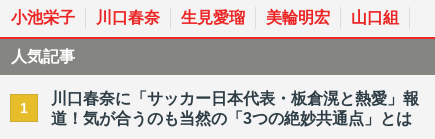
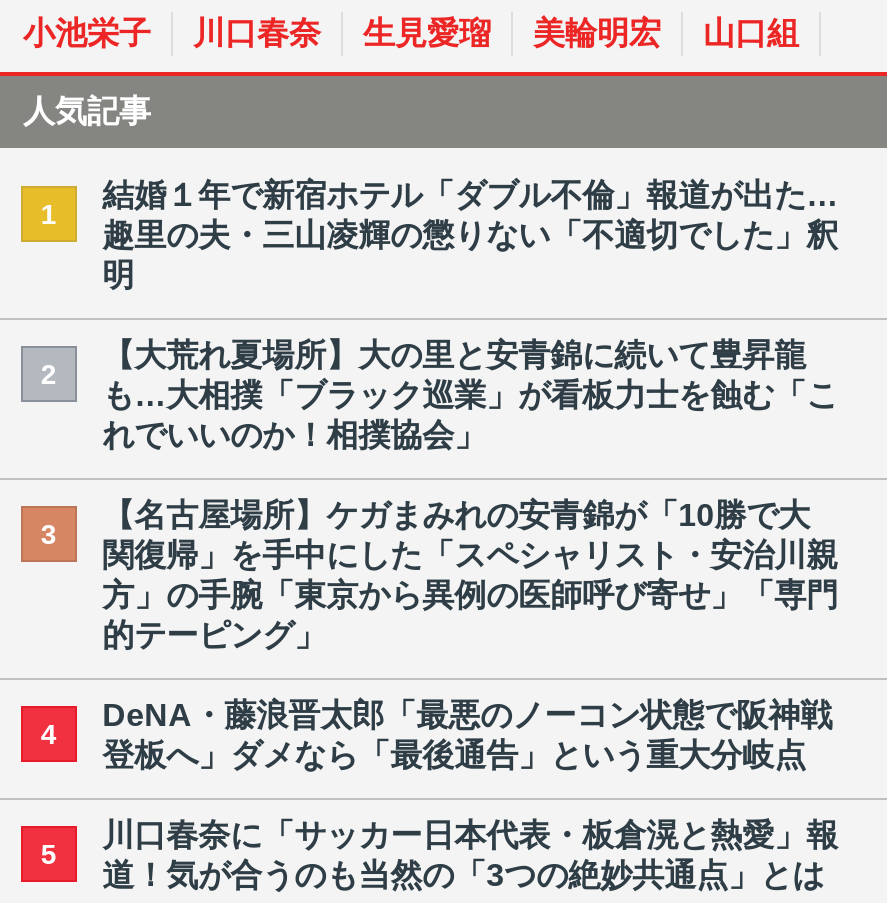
+ 結婚１年で新宿ホテル「ダブル不倫」報道が出た…
+ 趣里の夫・三山凌輝の懲りない「不適切でした」釈
+ 明
+ 2

+ 【大荒れ夏場所】大の里と安青錦に続いて豊昇龍
+ も…大相撲「ブラック巡業」が看板力士を蝕む「こ
+ れでいいのか！相撲協会」
+ 3

+ 【名古屋場所】ケガまみれの安青錦が「10勝で大
+ 関復帰」を手中にした「スペシャリスト・安治川親
+ 方」の手腕「東京から異例の医師呼び寄せ」「専門
+ 的テーピング」
+ 4

+ DeNA・藤浪晋太郎「最悪のノーコン状態で阪神戦
+ 登板へ」ダメなら「最後通告」という重大分岐点
+ 5
